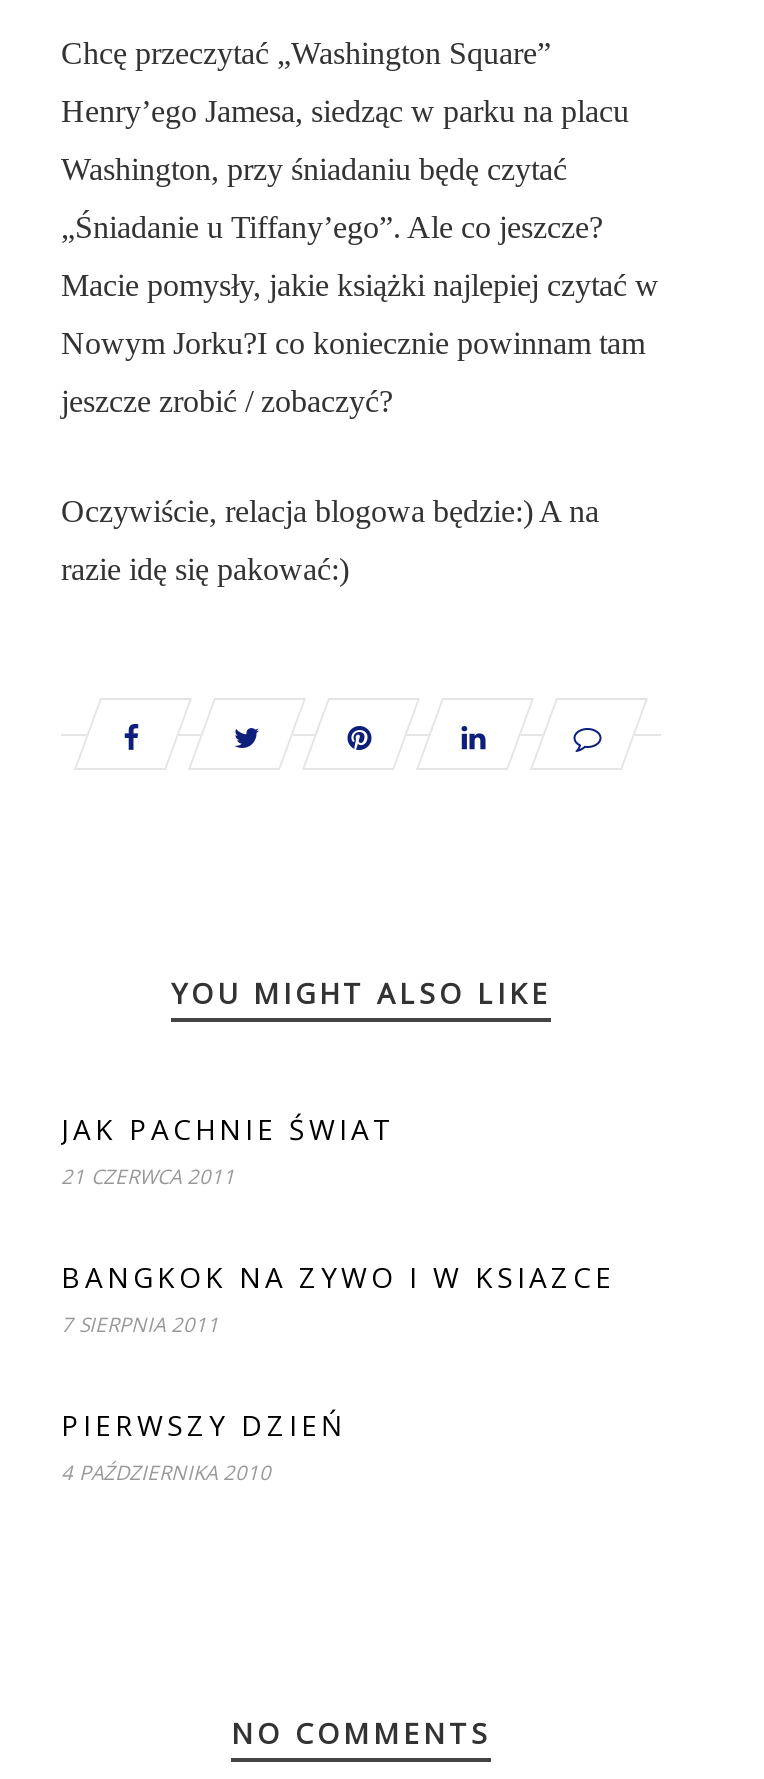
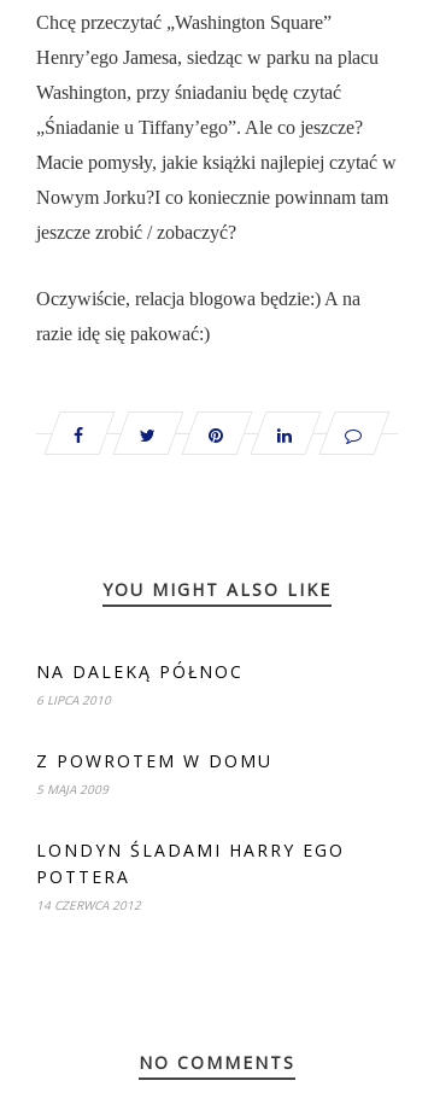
- JAK PACHNIE ŚWIAT
- 21 CZERWCA 2011
+ NA DALEKĄ PÓŁNOC
+ 6 LIPCA 2010

- BANGKOK NA ZYWO I W KSIAZCE
- 7 SIERPNIA 2011
+ Z POWROTEM W DOMU
+ 5 MAJA 2009

- PIERWSZY DZIEŃ
- 4 PAŹDZIERNIKA 2010
+ LONDYN ŚLADAMI HARRY EGO
+ POTTERA
+ 14 CZERWCA 2012
